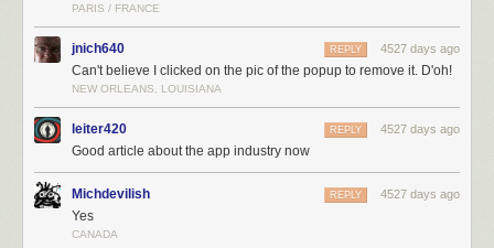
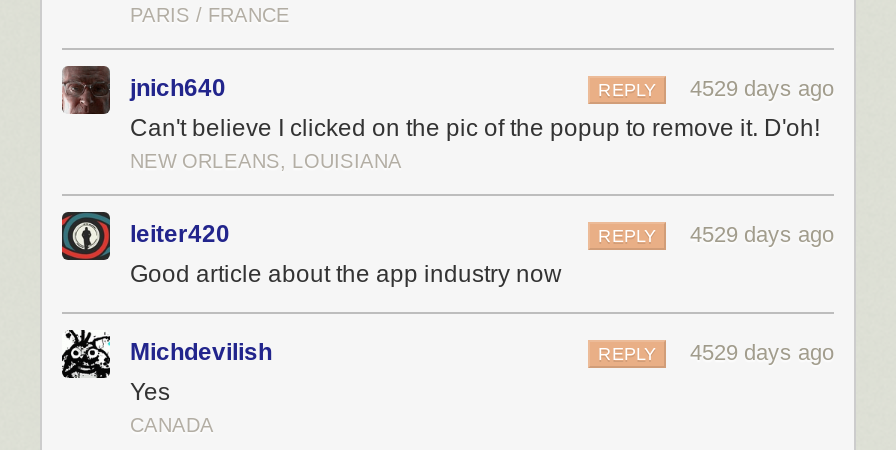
- REPLY 4527 days ago
+ REPLY 4529 days ago

- REPLY 4527 days ago
+ REPLY 4529 days ago

- REPLY 4527 days ago
+ REPLY 4529 days ago
